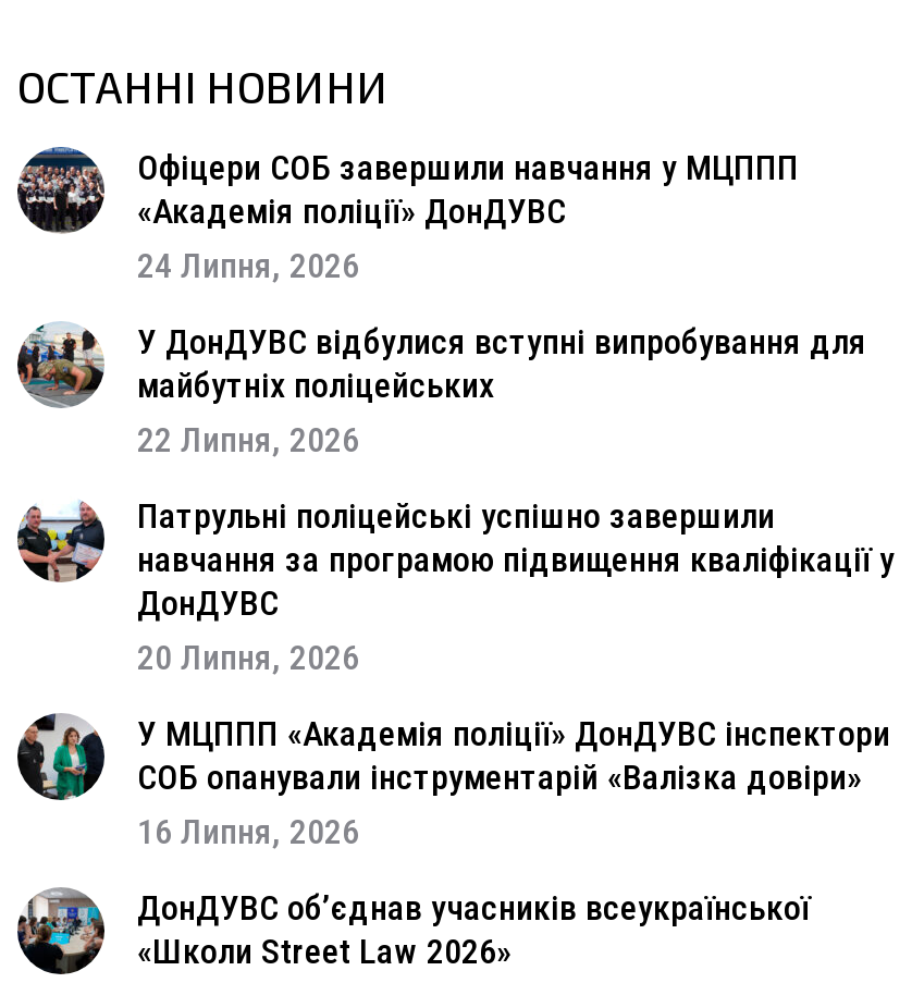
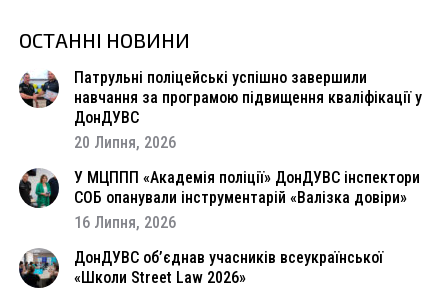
- [image]
- Офіцери СОБ завершили навчання у МЦППП
- «Академія поліції» ДонДУВС
- 24 Липня, 2026
- У ДонДУВС відбулися вступні випробування для
- майбутніх поліцейських
- 22 Липня, 2026

- [image]
